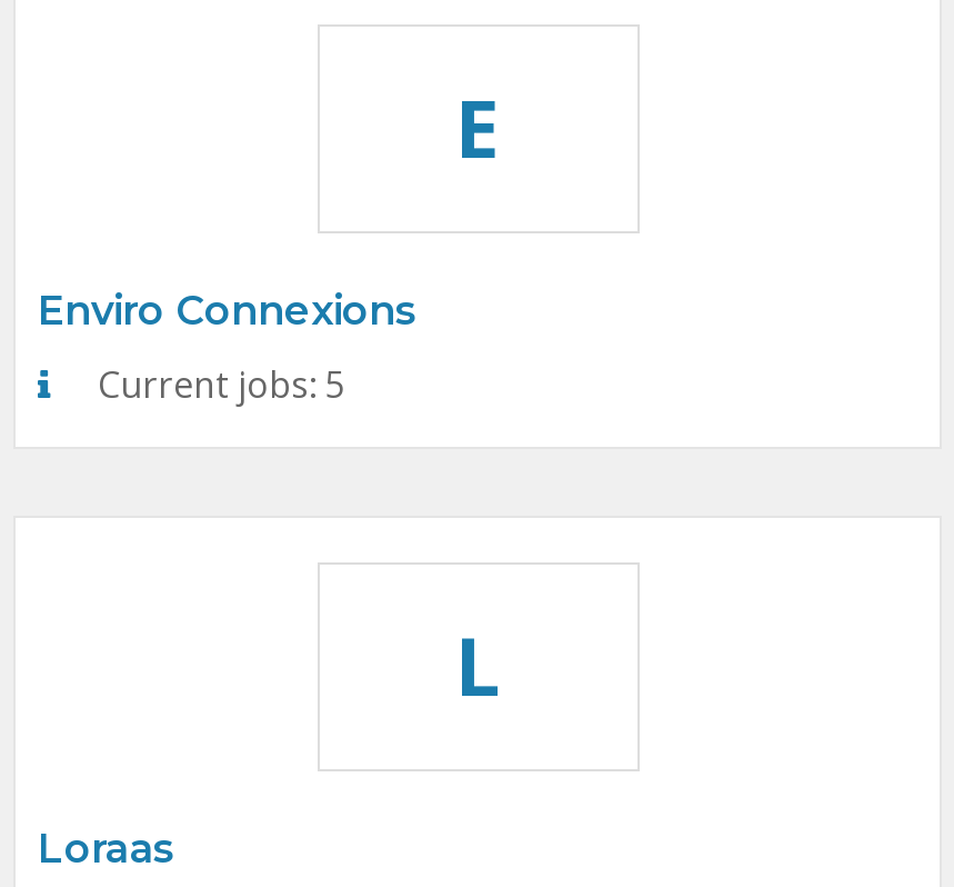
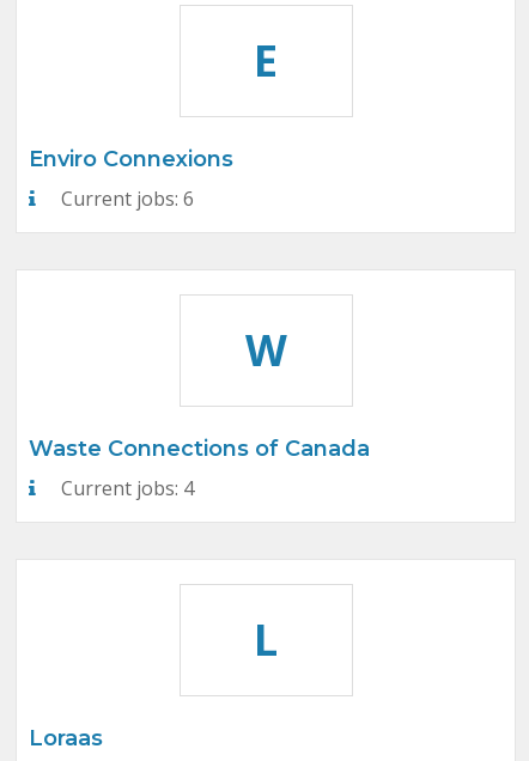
- Current jobs: 5
+ Current jobs: 6
+ W
+ Waste Connections of Canada
+ Current jobs: 4
